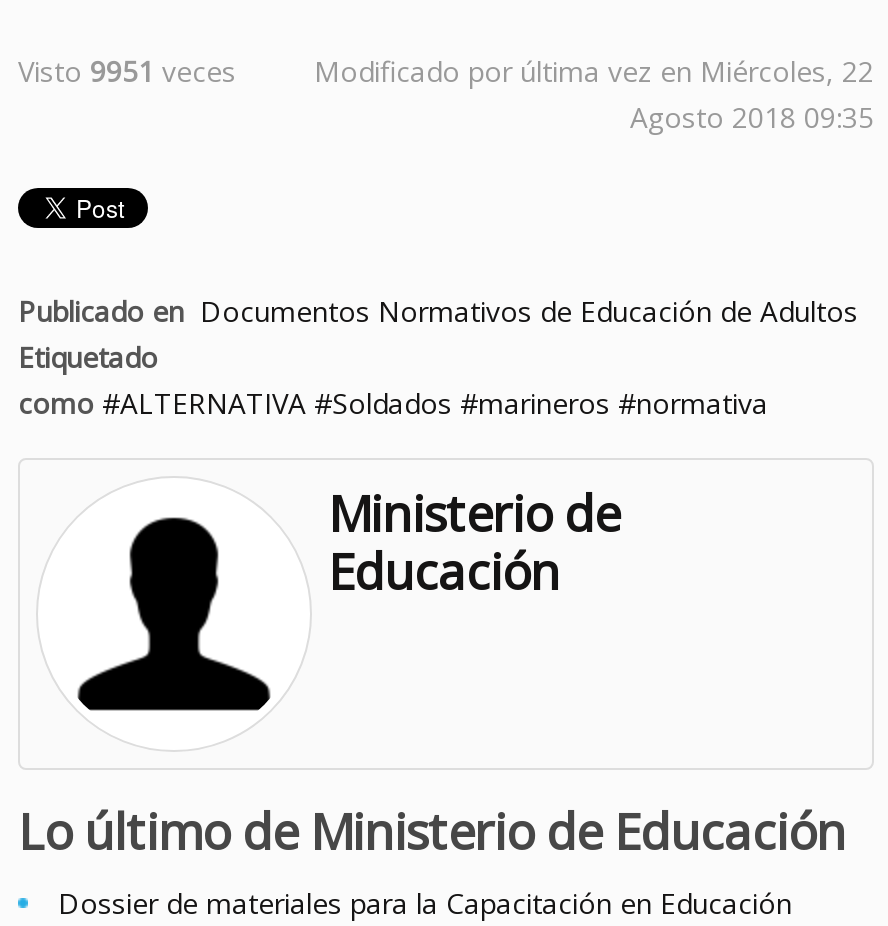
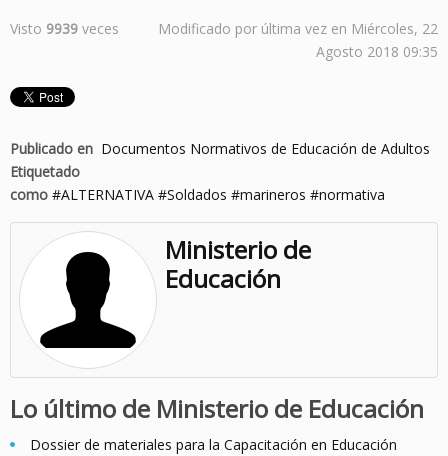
- Visto 9951 veces
+ Visto 9939 veces
